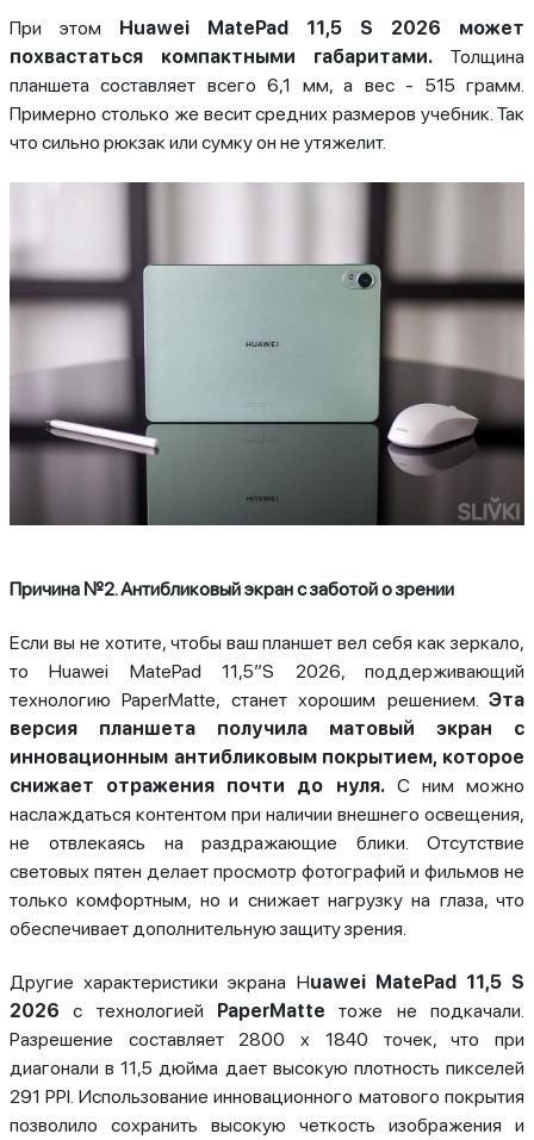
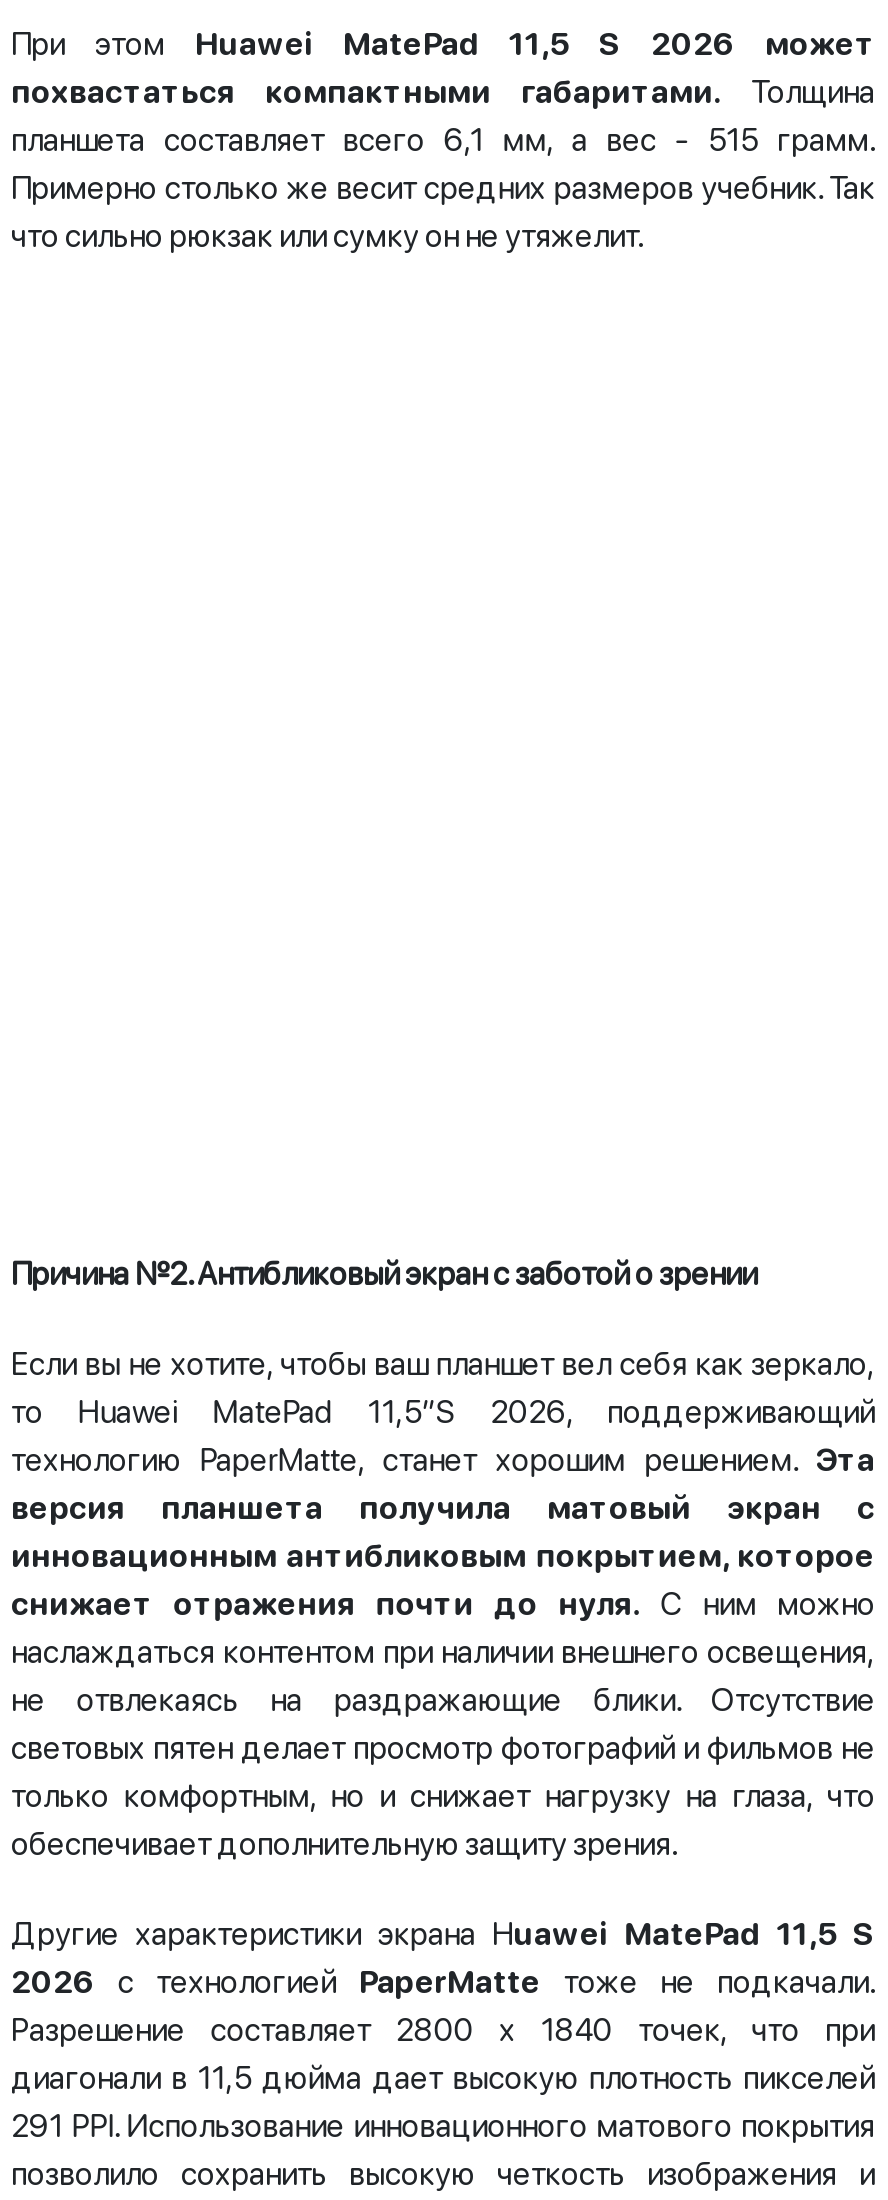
- [image]
